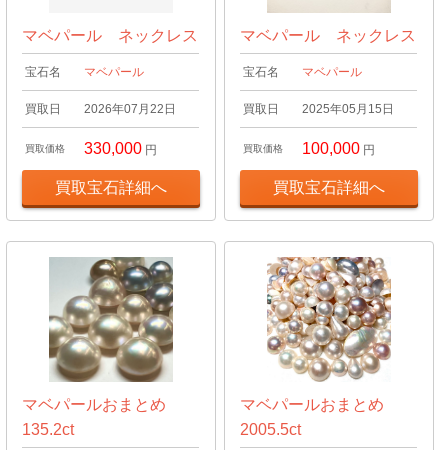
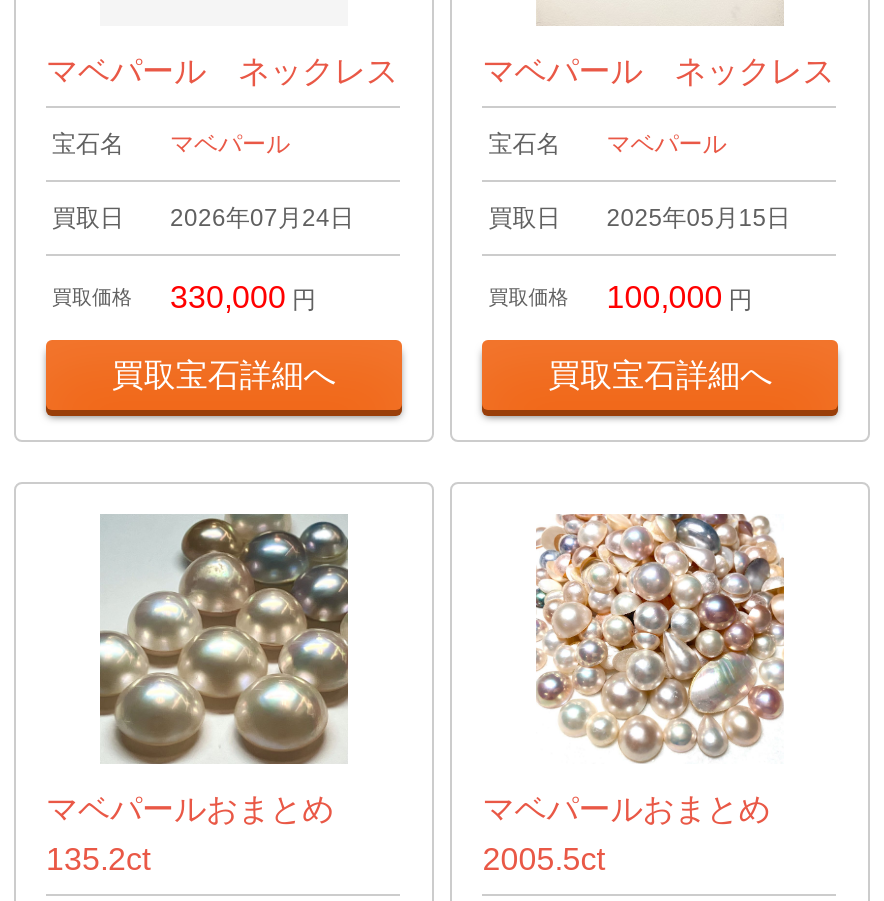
- 買取日 2026年07月22日
+ 買取日 2026年07月24日
